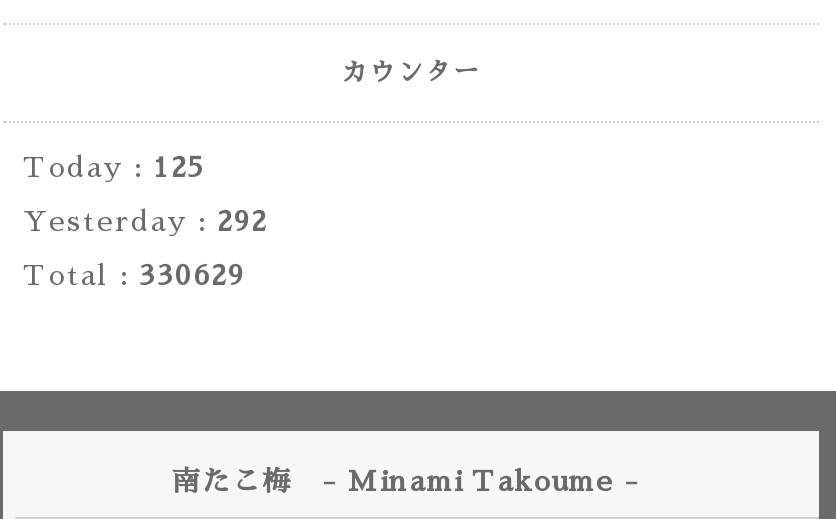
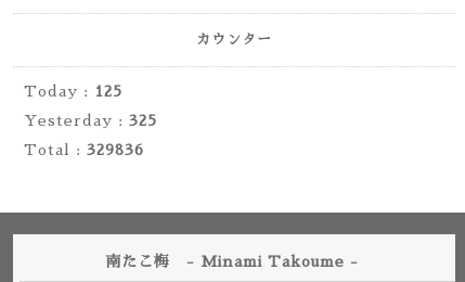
- Yesterday : 292
+ Yesterday : 325

- Total : 330629
+ Total : 329836
